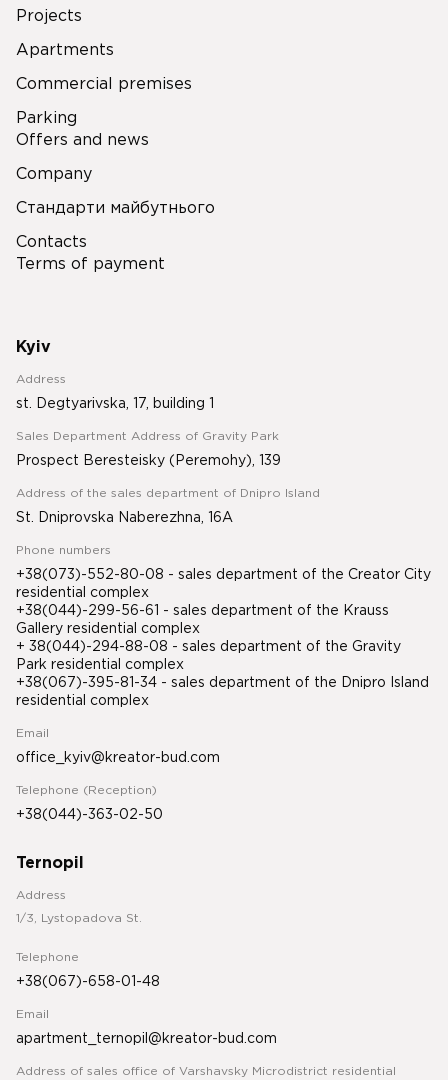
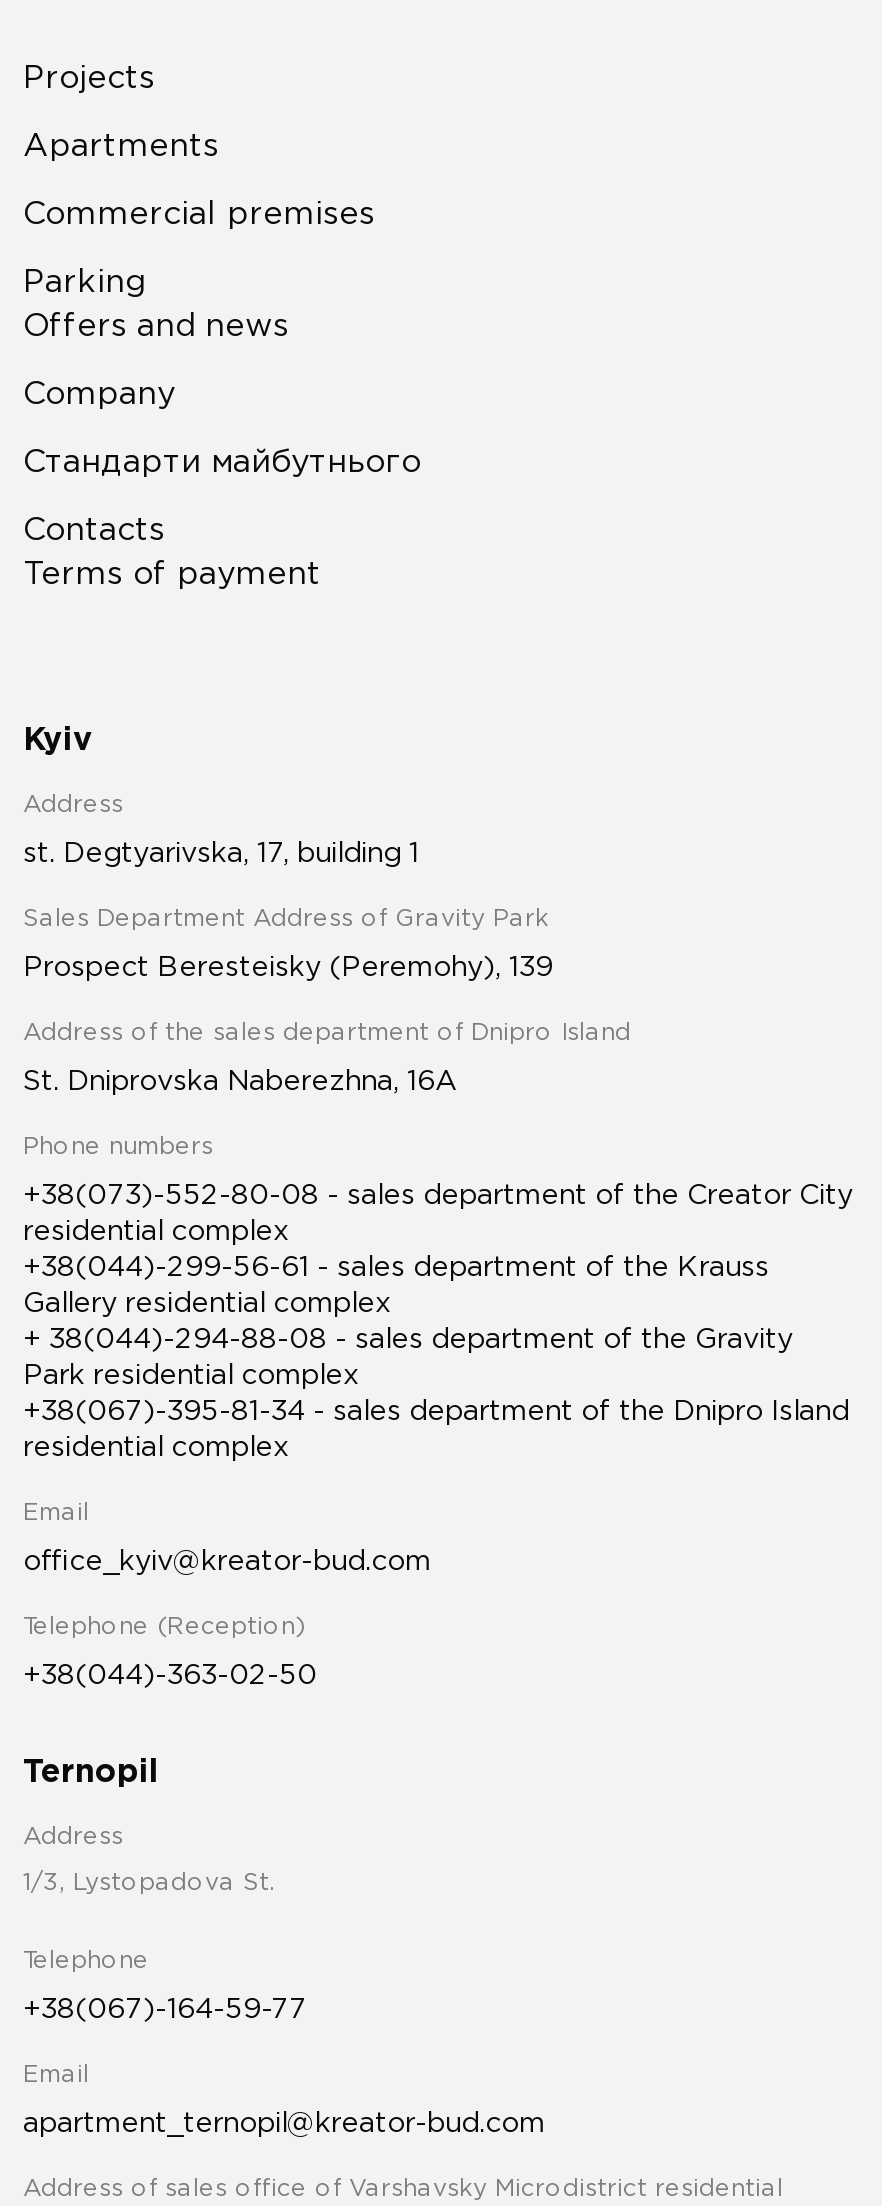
- +38(067)-658-01-48
+ +38(067)-164-59-77
